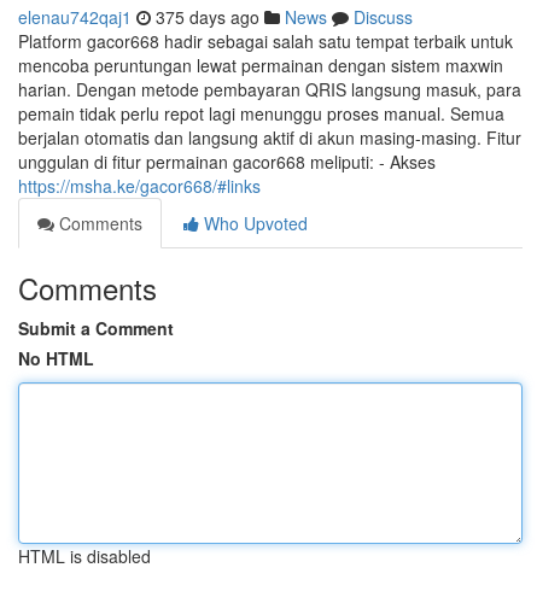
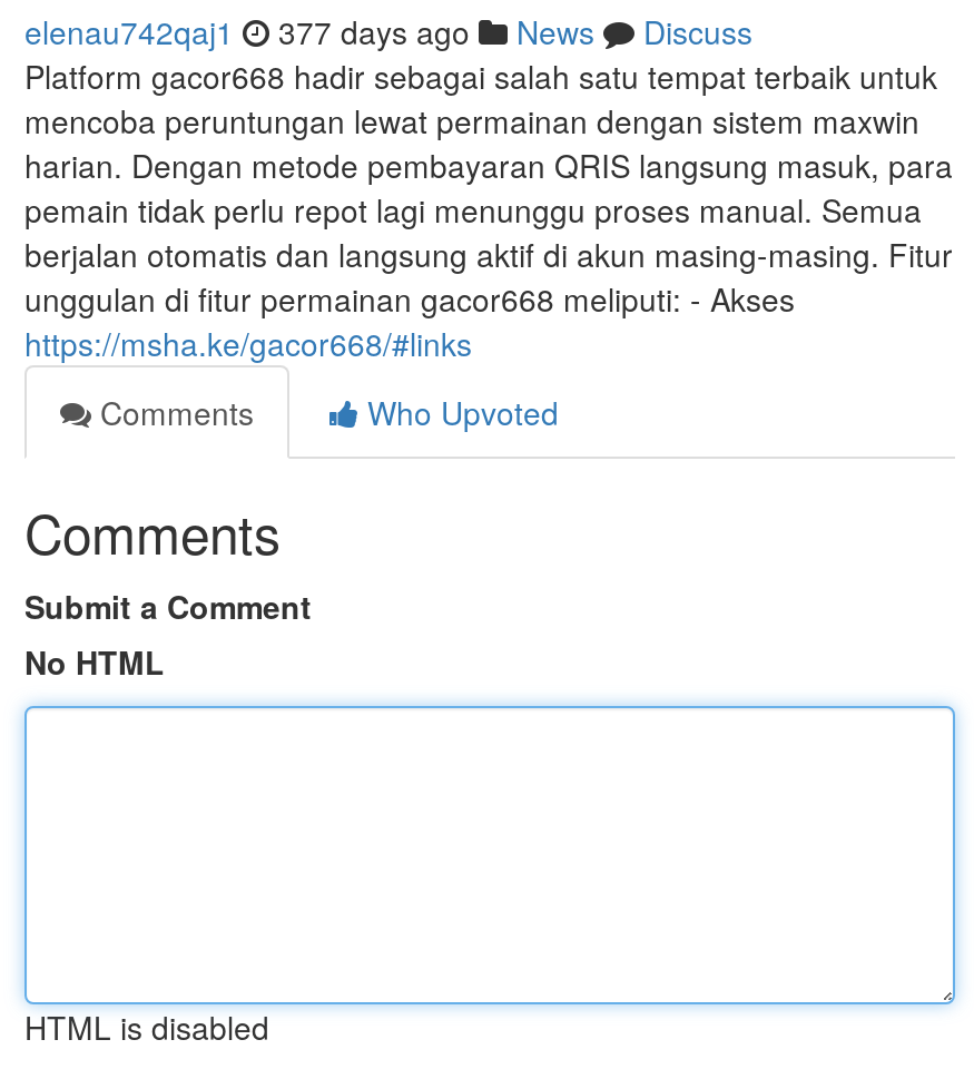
- elenau742qaj1 375 days ago News Discuss
+ elenau742qaj1 377 days ago News Discuss
